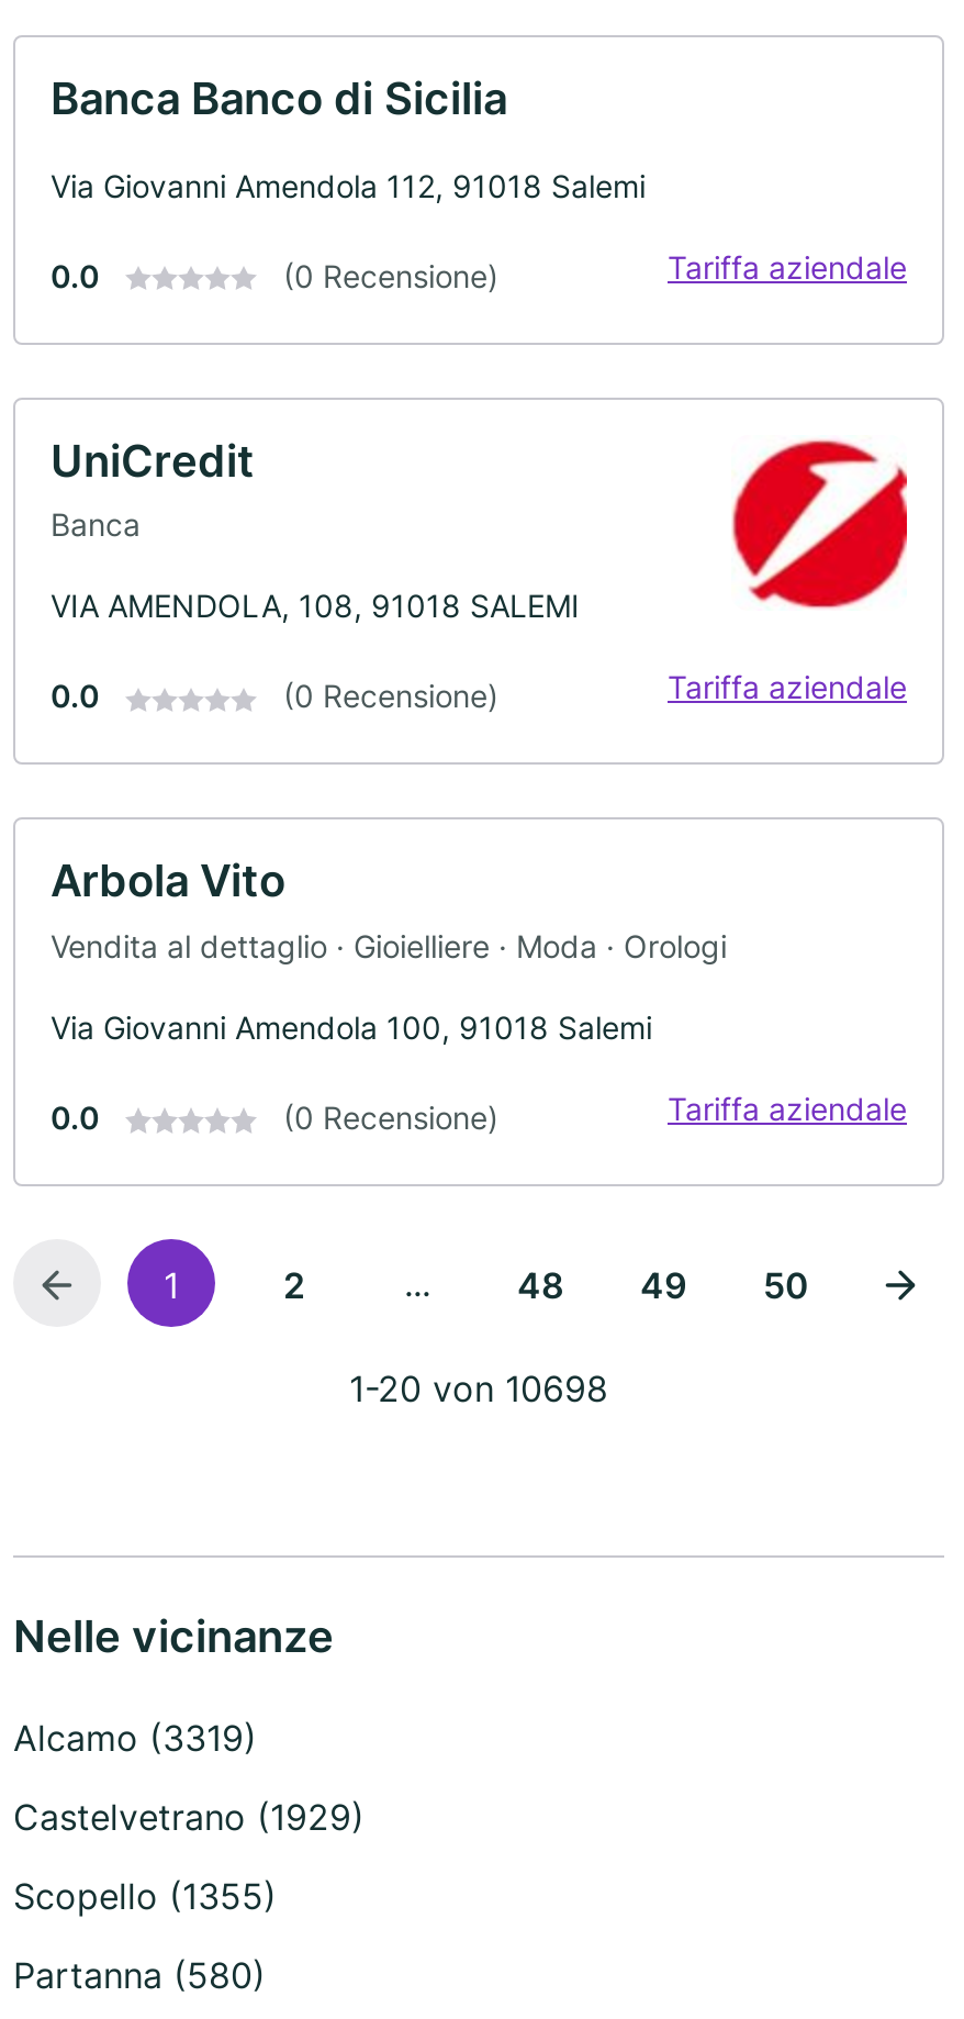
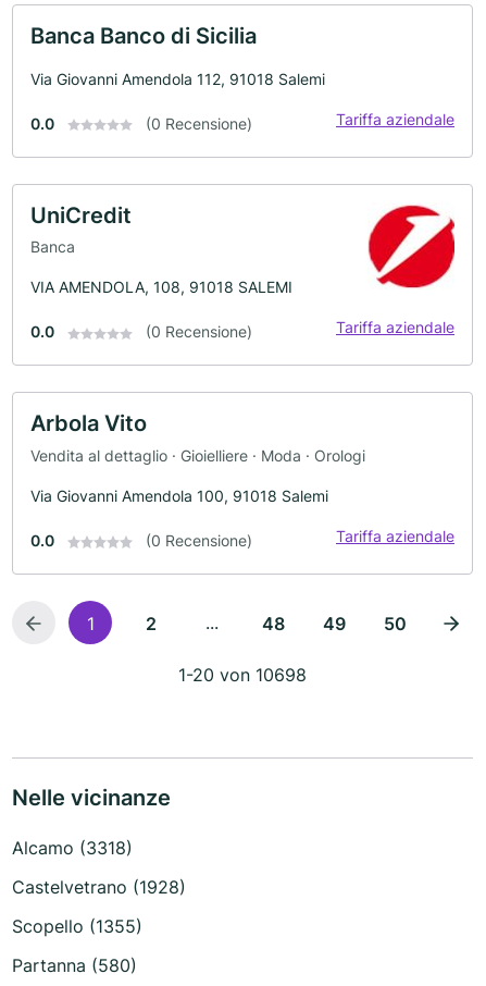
- Alcamo (3319)
+ Alcamo (3318)

- Castelvetrano (1929)
+ Castelvetrano (1928)
